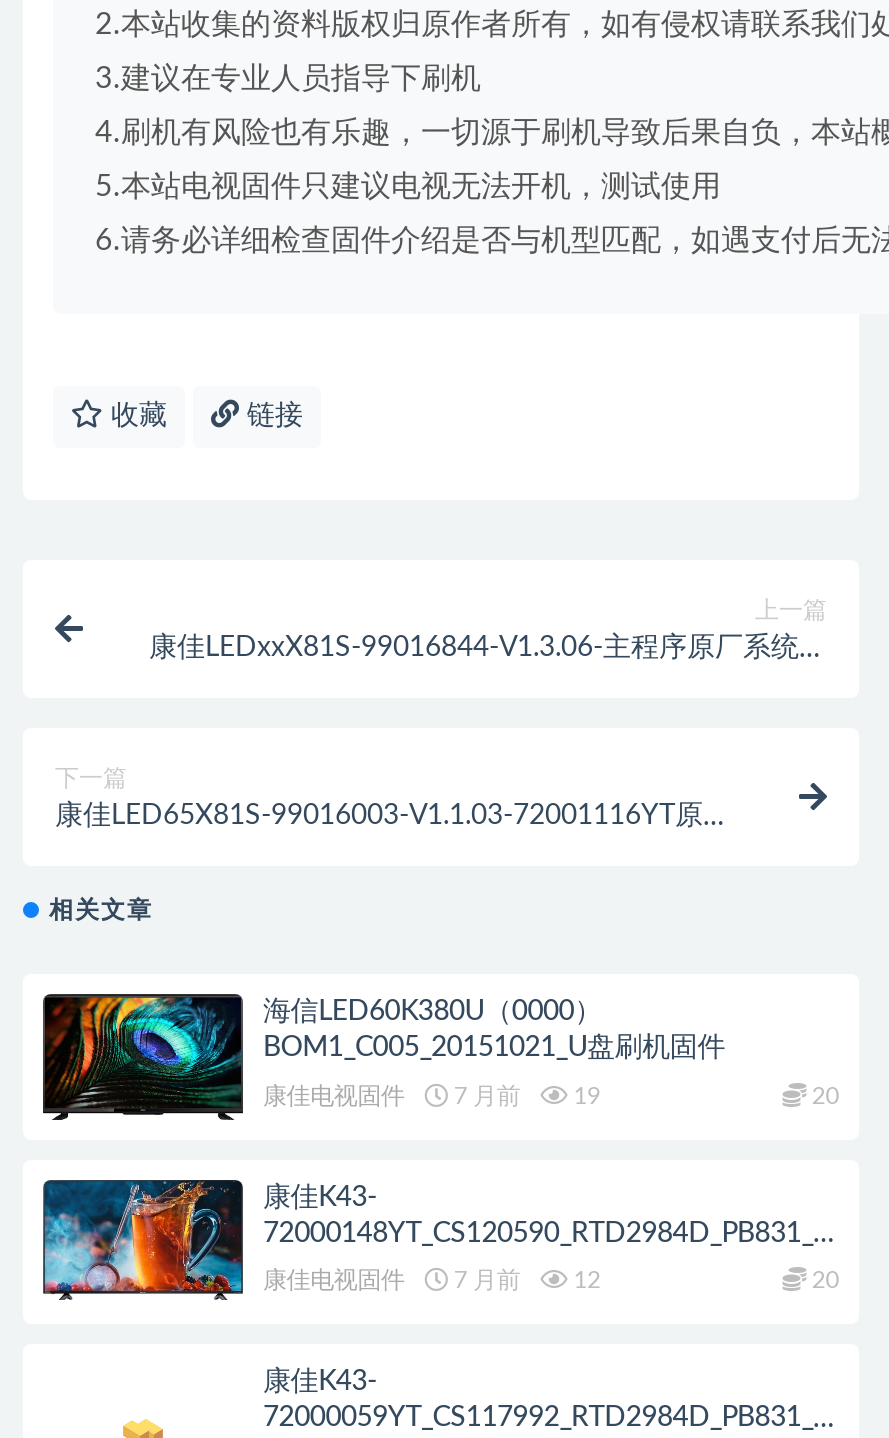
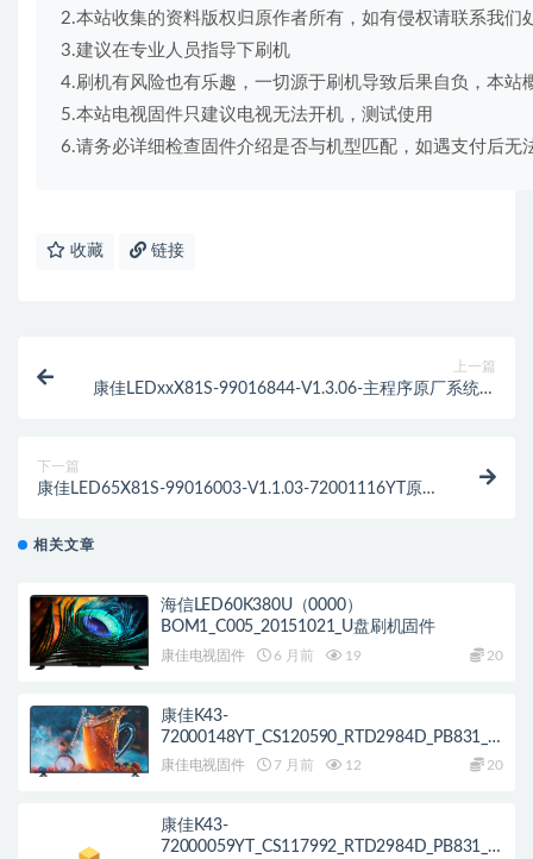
- 康佳电视固件 7 月前 19
+ 康佳电视固件 6 月前 19
